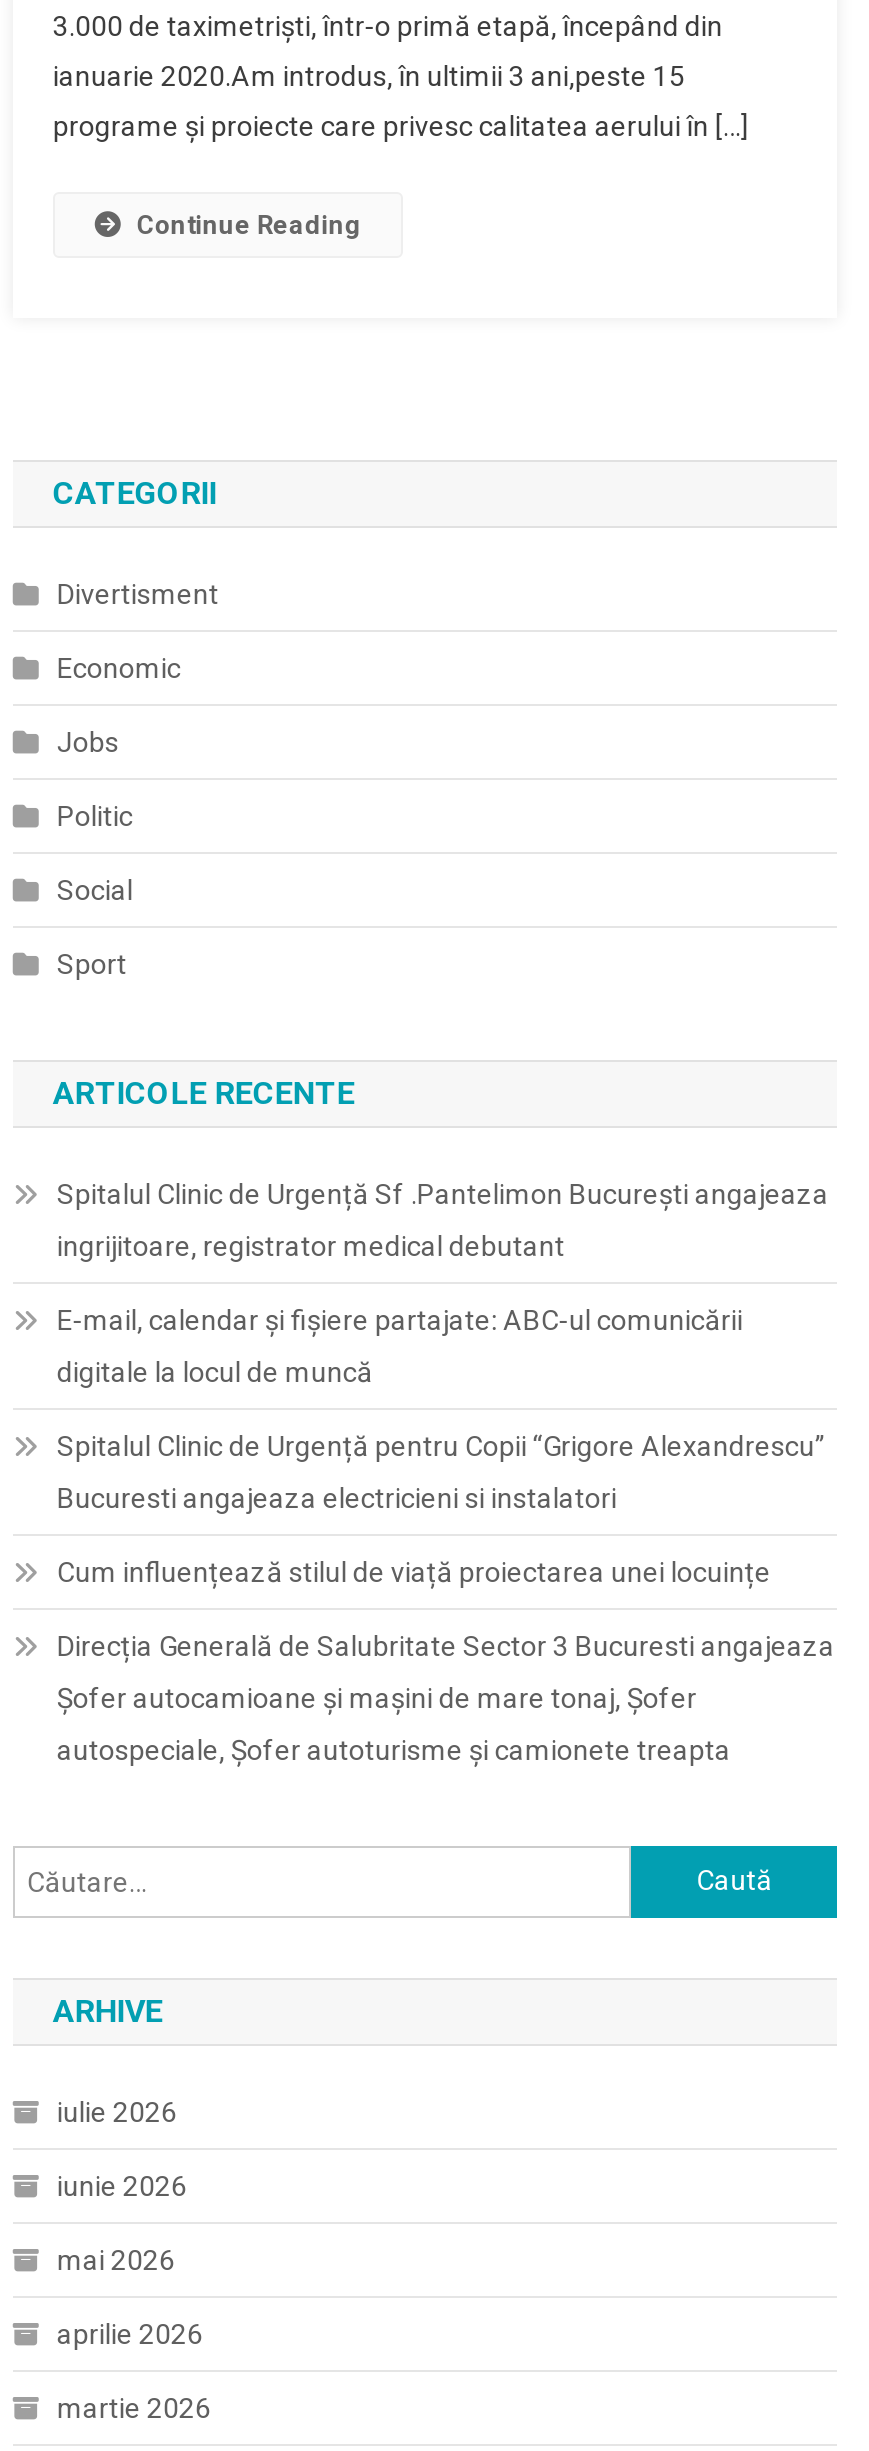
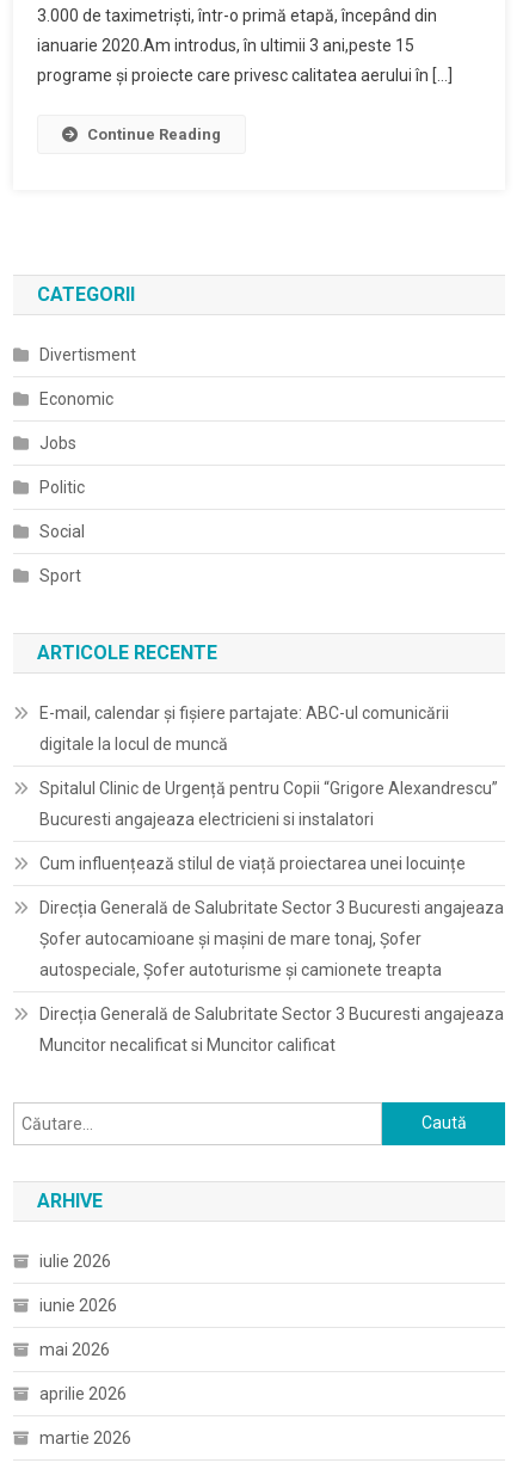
- Spitalul Clinic de Urgență Sf .Pantelimon București angajeaza
- ingrijitoare, registrator medical debutant

moved up: E-mail, calendar şi fişiere partajate: ABC-ul comunicării | digitale la locul de muncă | Spitalul Clinic de Urgență pentru Copii “Grigore Alexandrescu” | Bucuresti angajeaza electricieni si instalatori | Cum influențează stilul de viață proiectarea unei locuințe | Direcția Generală de Salubritate Sector 3 Bucuresti angajeaza | Șofer autocamioane și mașini de mare tonaj, Șofer | autospeciale, Șofer autoturisme și camionete treapta

+ Direcția Generală de Salubritate Sector 3 Bucuresti angajeaza
+ Muncitor necalificat si Muncitor calificat
